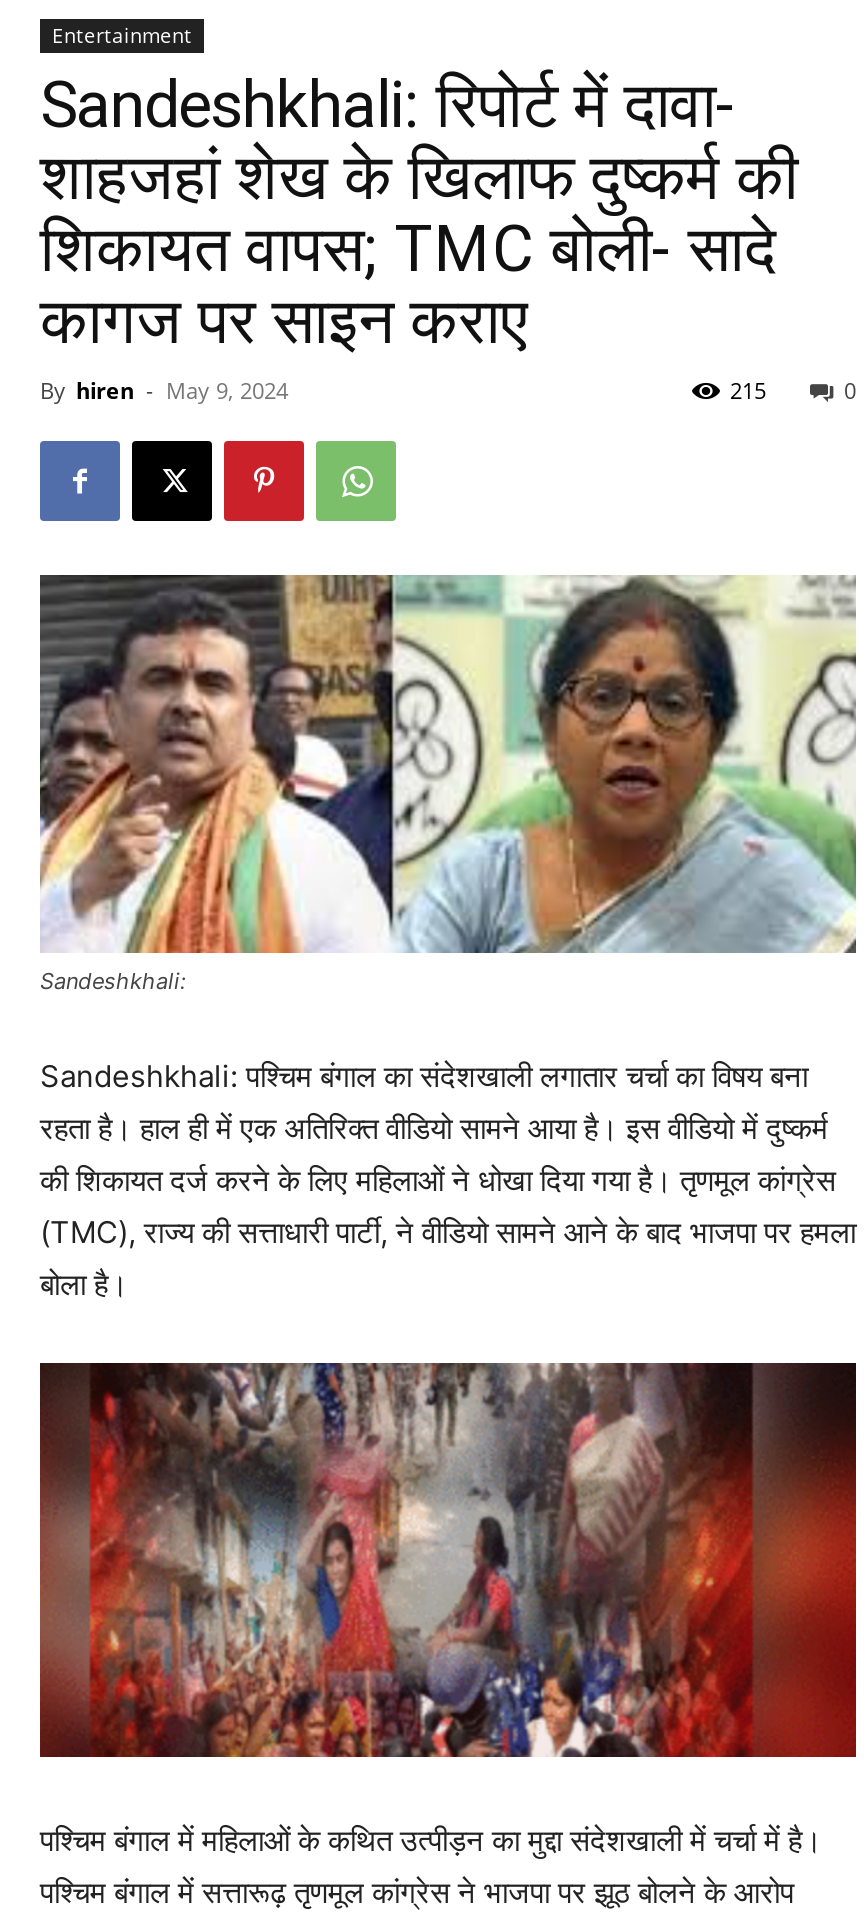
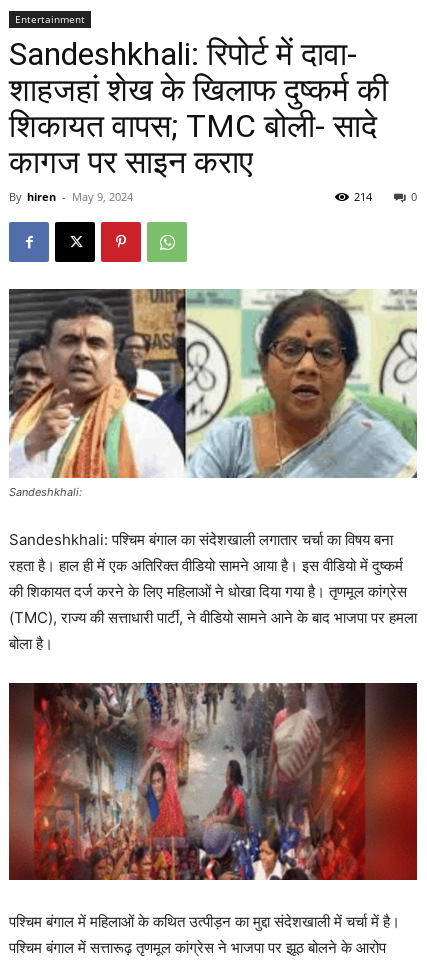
- 215
+ 214
